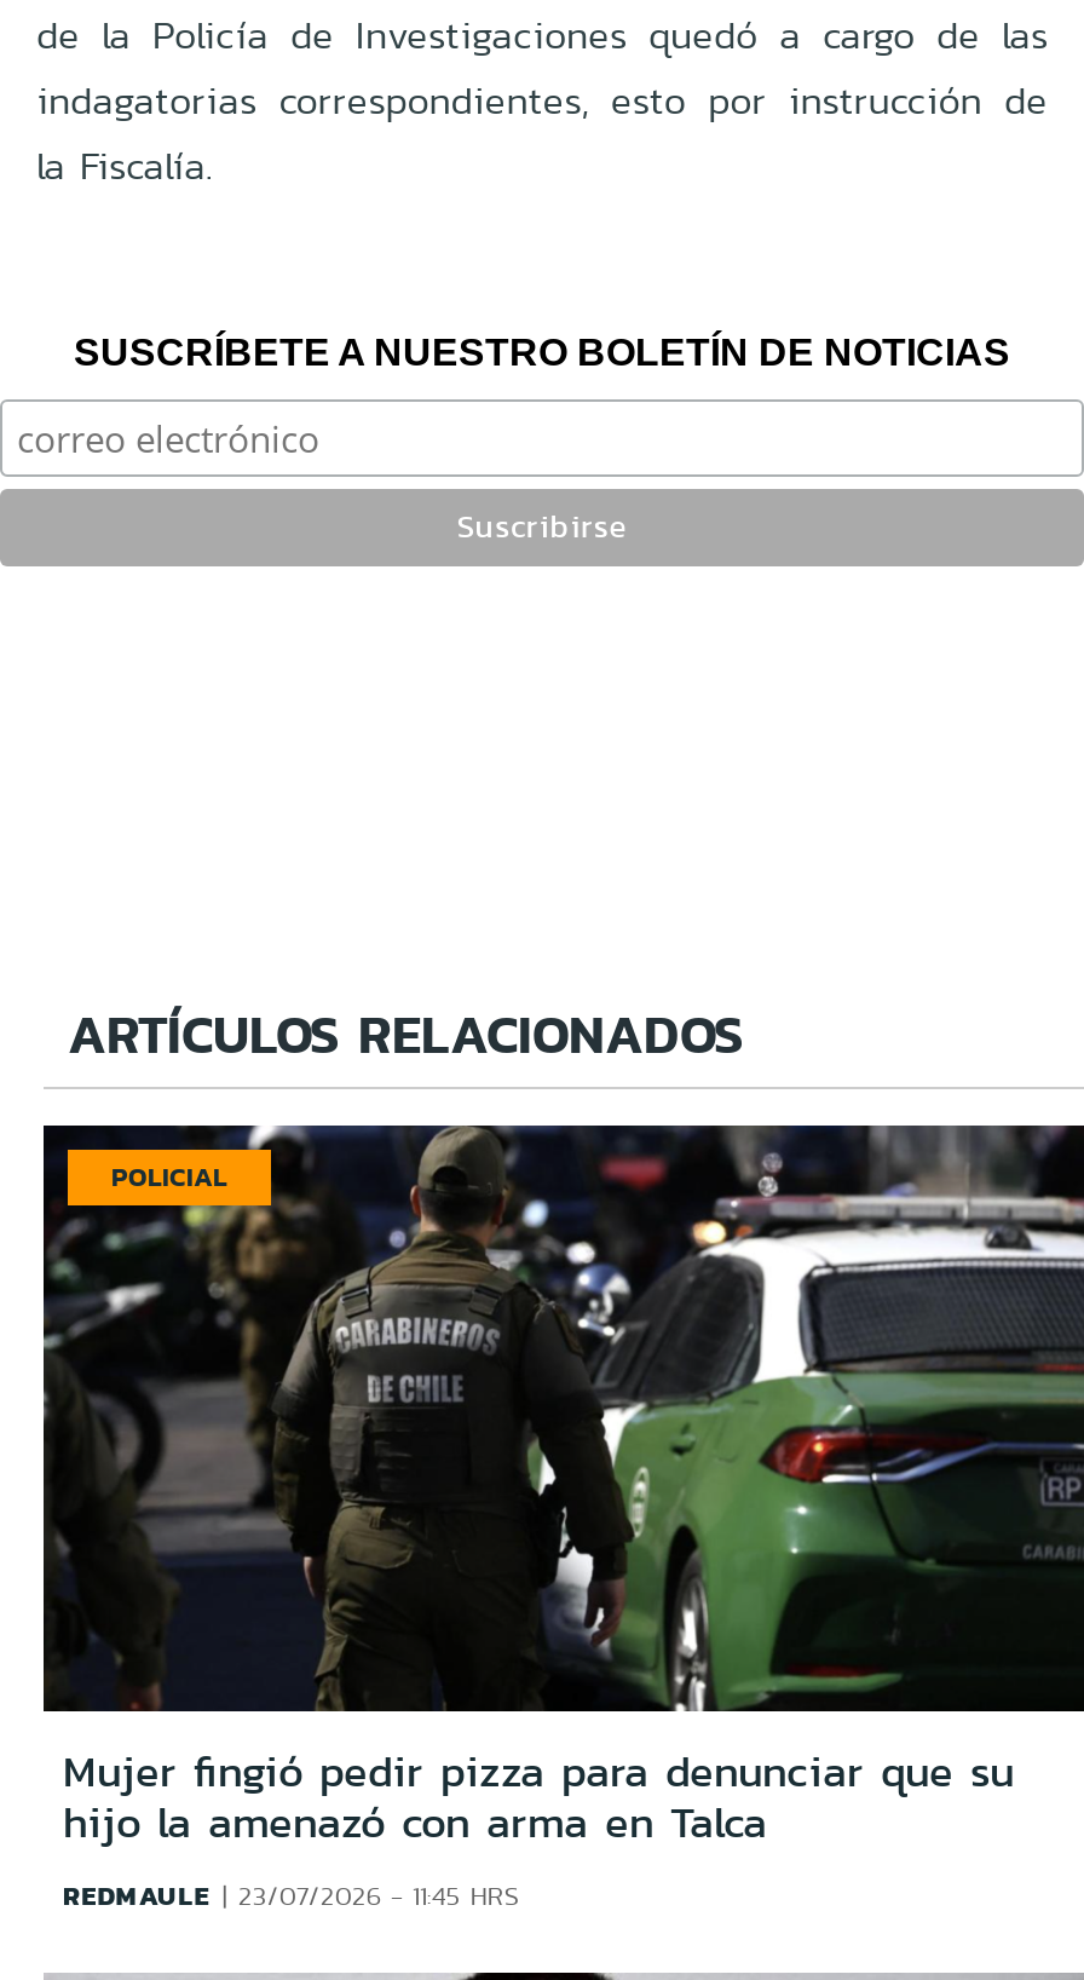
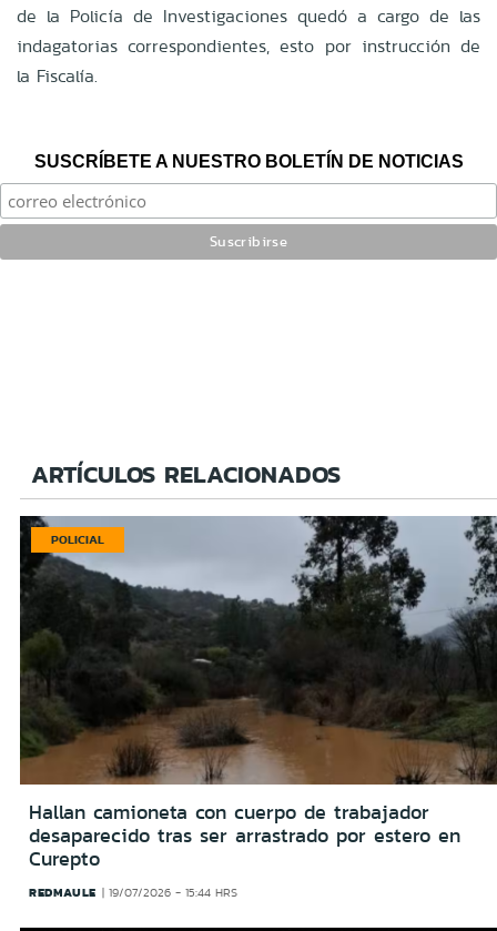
- [image]
- Mujer fingió pedir pizza para denunciar que su
- hijo la amenazó con arma en Talca
+ [image]
+ Hallan camioneta con cuerpo de trabajador
+ desaparecido tras ser arrastrado por estero en
+ Curepto

- REDMAULE 23/07/2026 - 11:45 HRS
+ REDMAULE 19/07/2026 - 15:44 HRS
